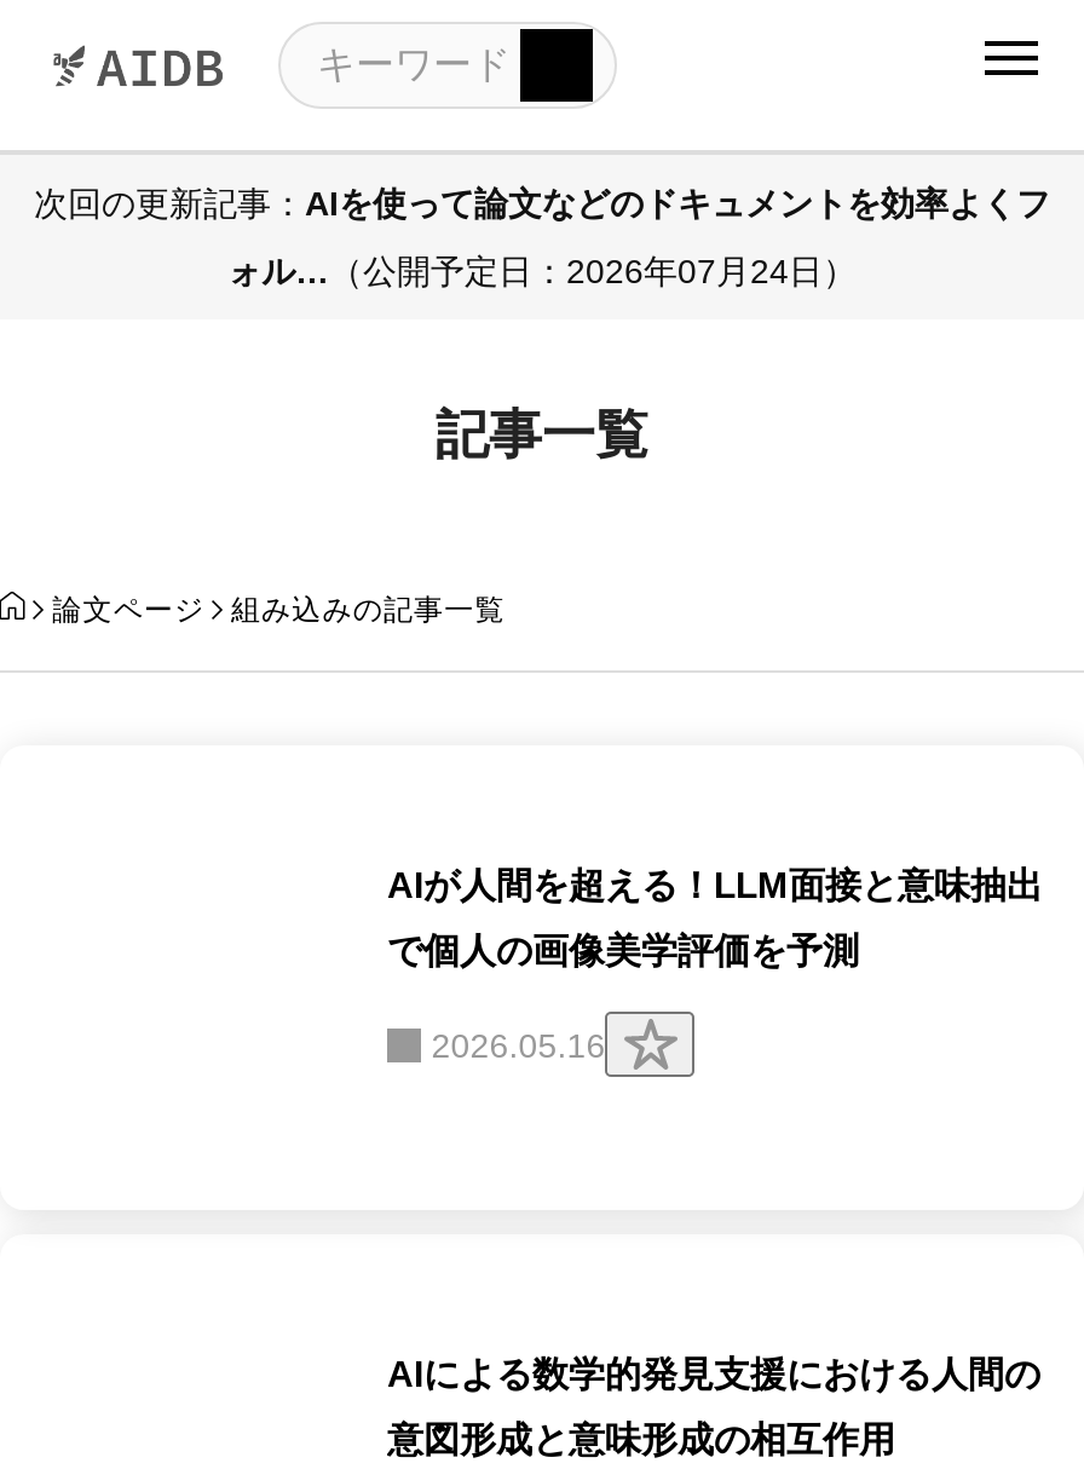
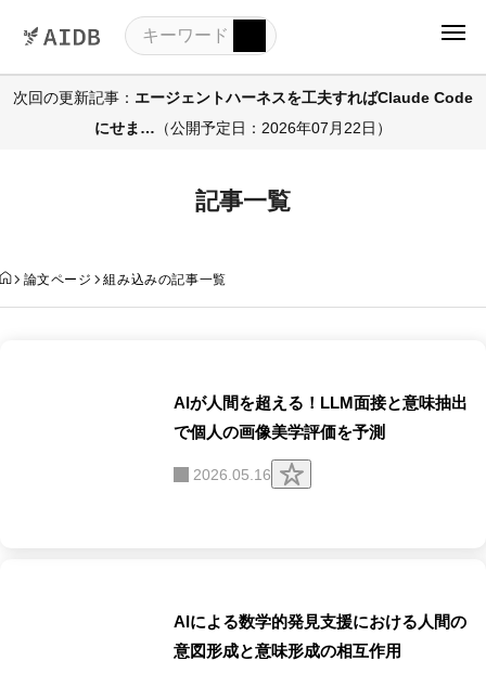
- 次回の更新記事：AIを使って論文などのドキュメントを効率よくフ
+ 次回の更新記事：エージェントハーネスを工夫すればClaude Code

- ォル…（公開予定日：2026年07月24日）
+ にせま…（公開予定日：2026年07月22日）
